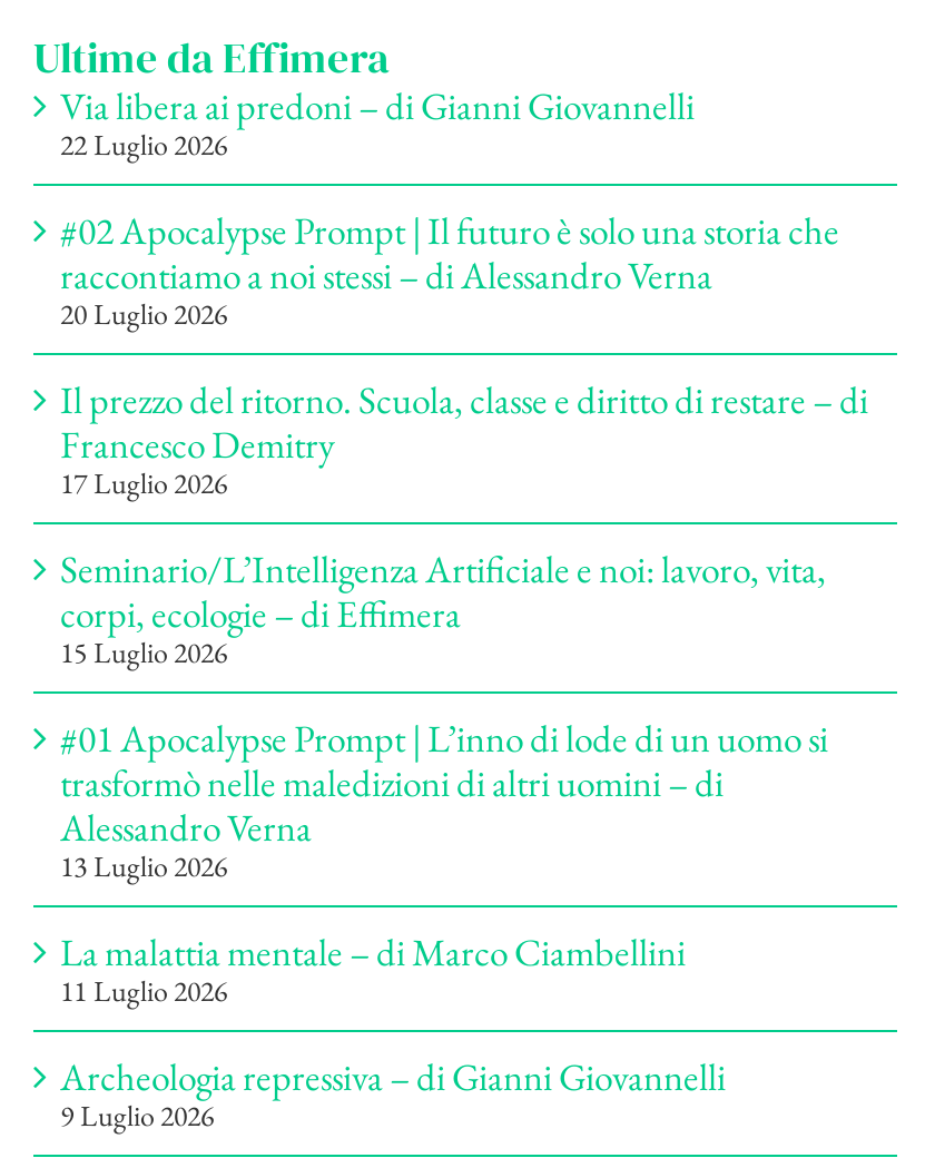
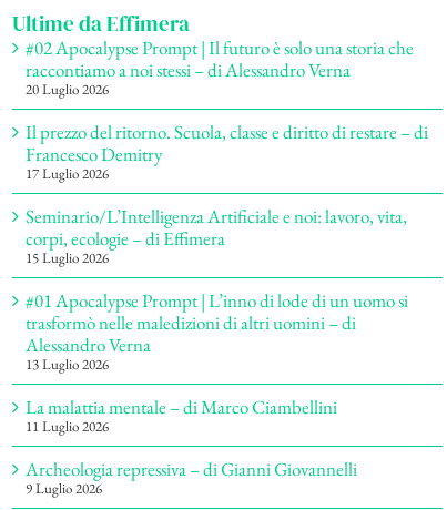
- Via libera ai predoni – di Gianni Giovannelli
- 22 Luglio 2026
